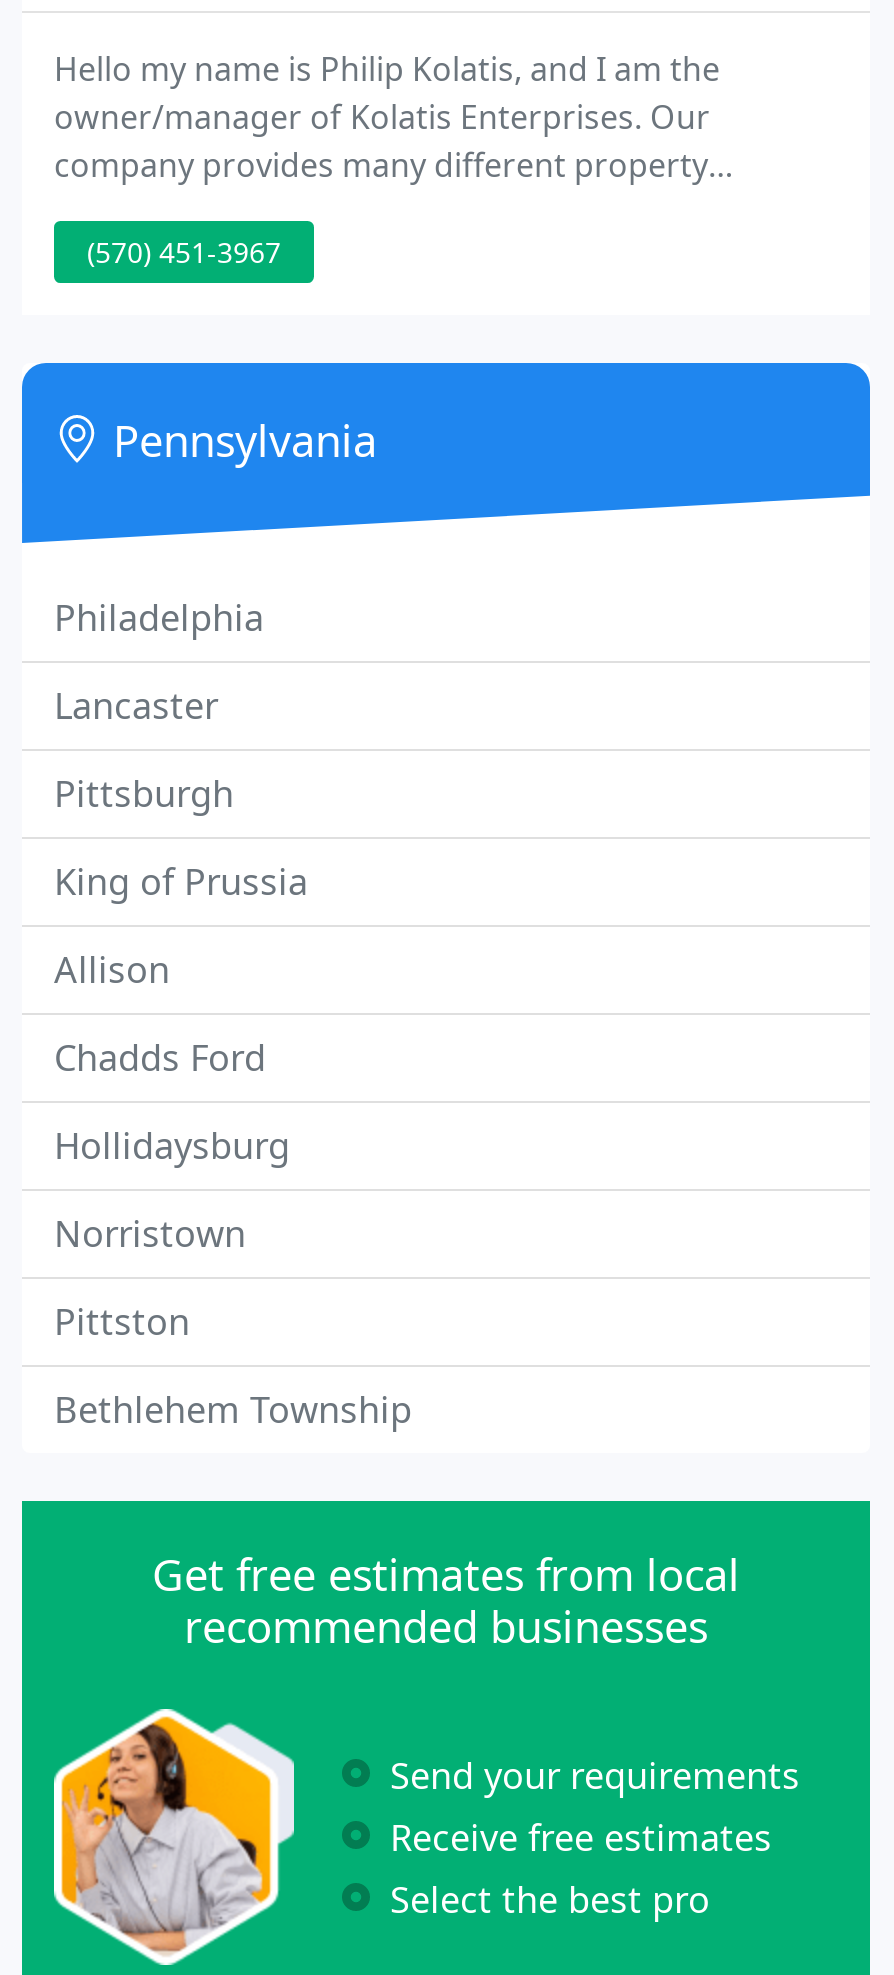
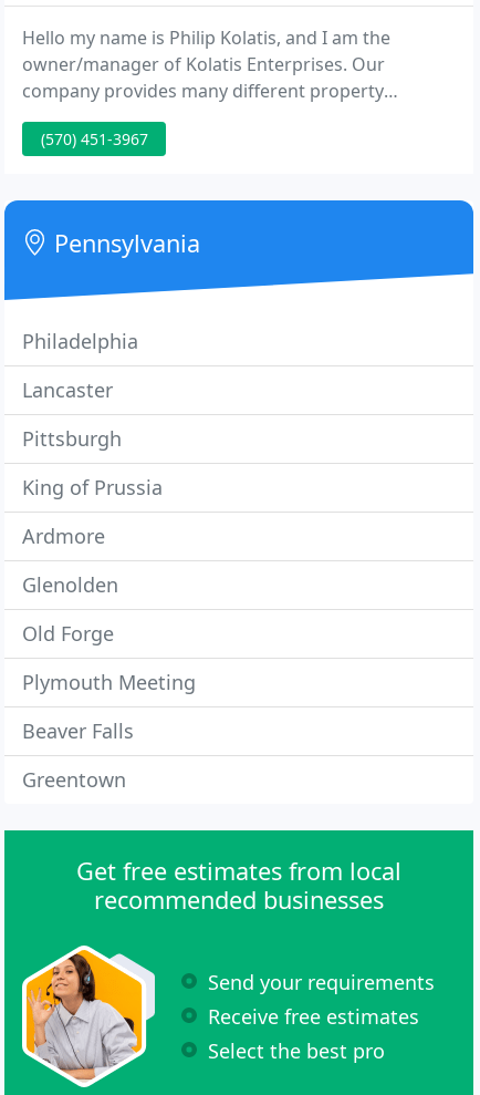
- Allison
+ Ardmore

- Chadds Ford
+ Glenolden

- Hollidaysburg
+ Old Forge

- Norristown
+ Plymouth Meeting

- Pittston
+ Beaver Falls

- Bethlehem Township
+ Greentown
